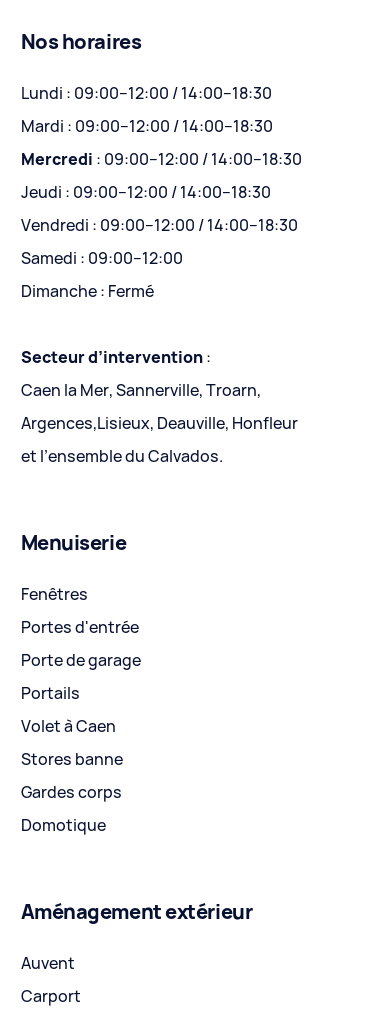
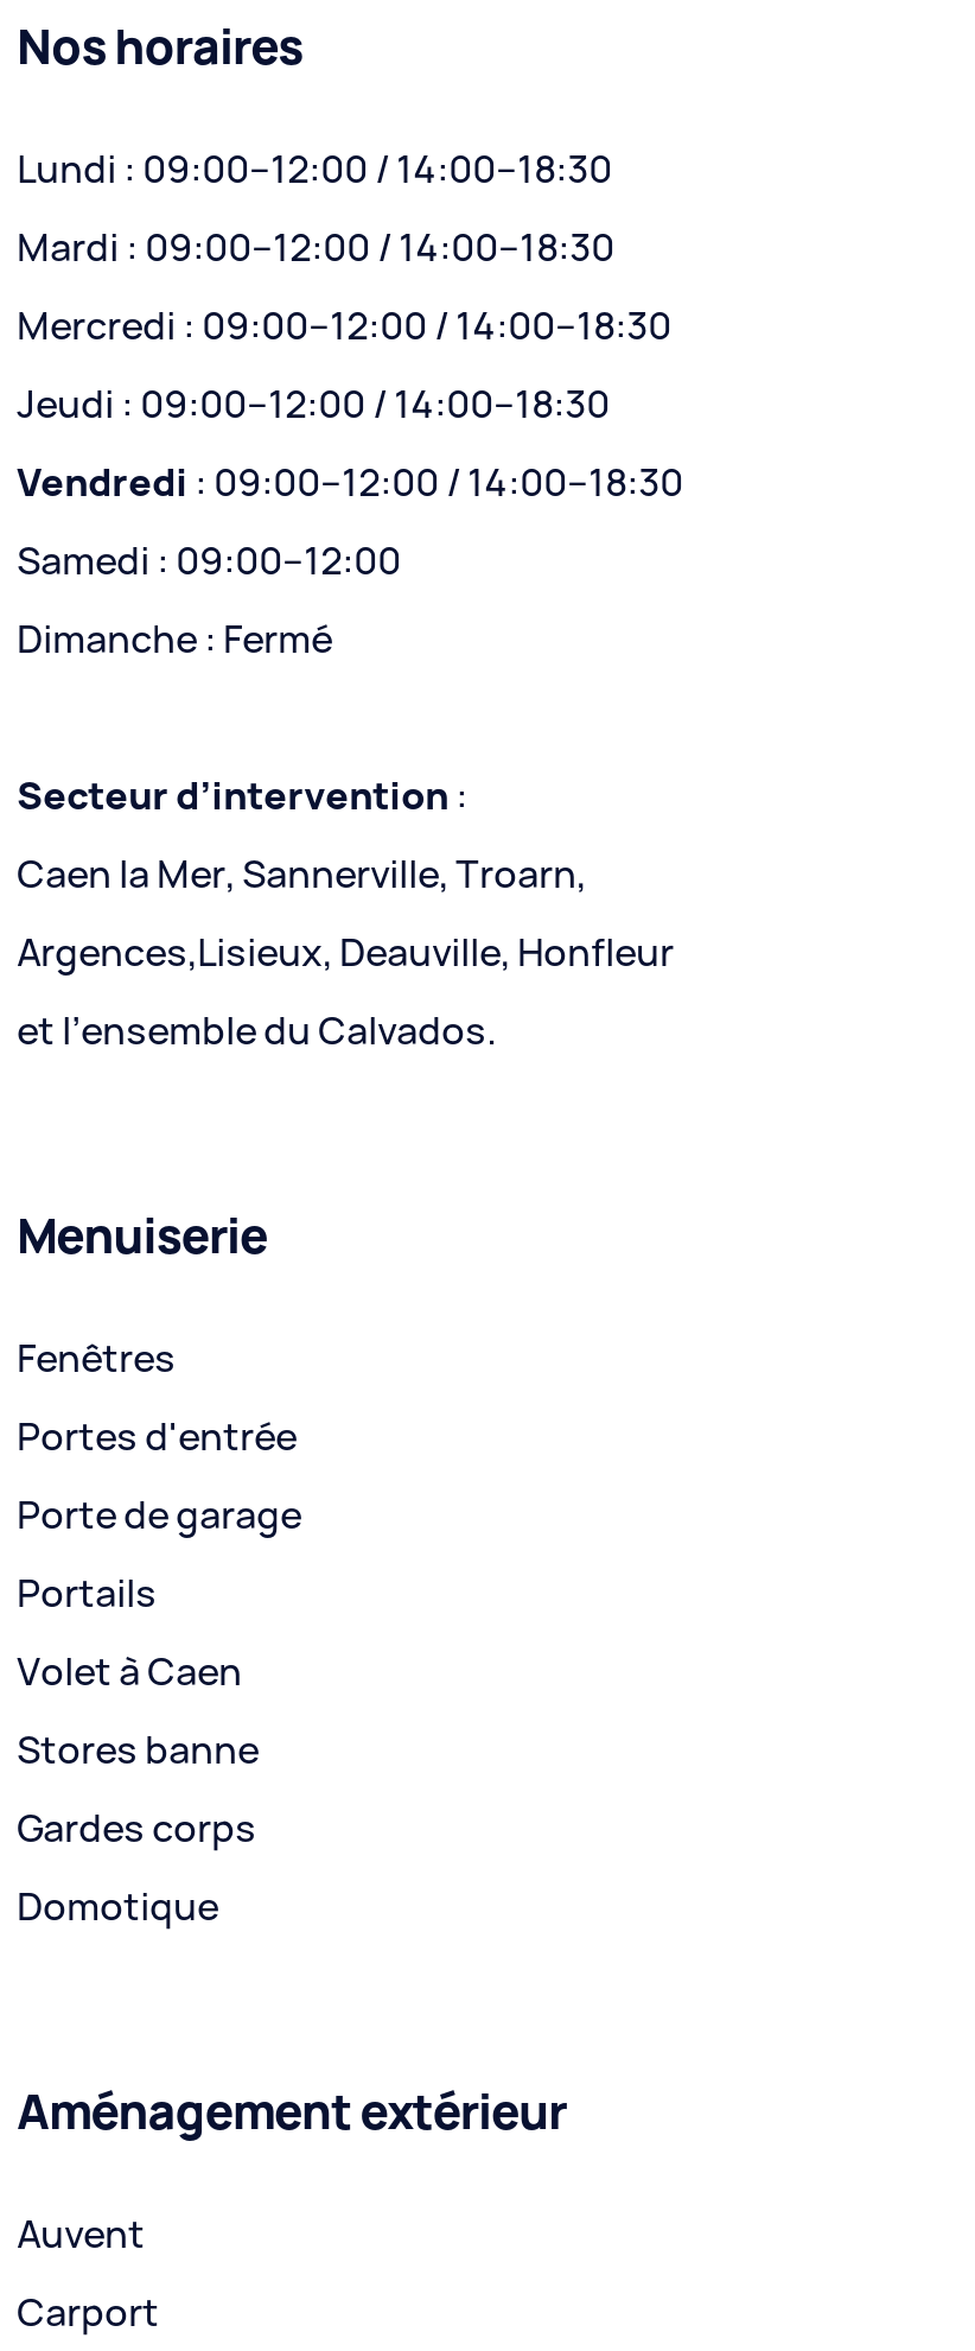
- Mercredi: 09:00–12:00 / 14:00–18:30
+ Mercredi : 09:00–12:00 / 14:00–18:30

- Vendredi : 09:00–12:00 / 14:00–18:30
+ Vendredi: 09:00–12:00 / 14:00–18:30
